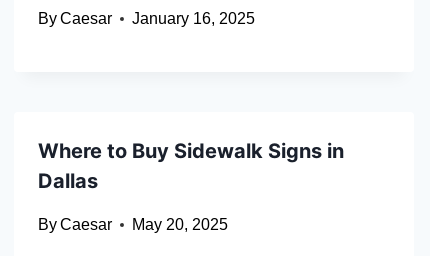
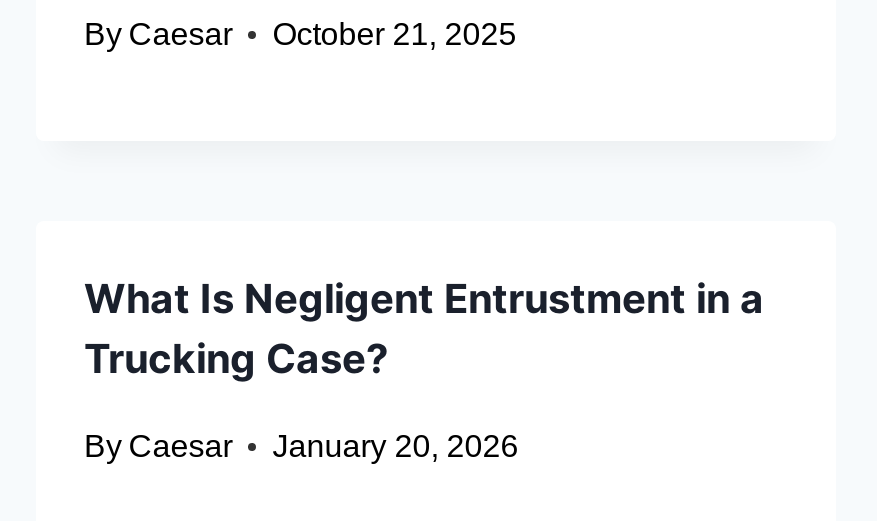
- By Caesar January 16, 2025
+ By Caesar October 21, 2025

- Where to Buy Sidewalk Signs in
- Dallas
+ What Is Negligent Entrustment in a
+ Trucking Case?

- By Caesar May 20, 2025
+ By Caesar January 20, 2026
